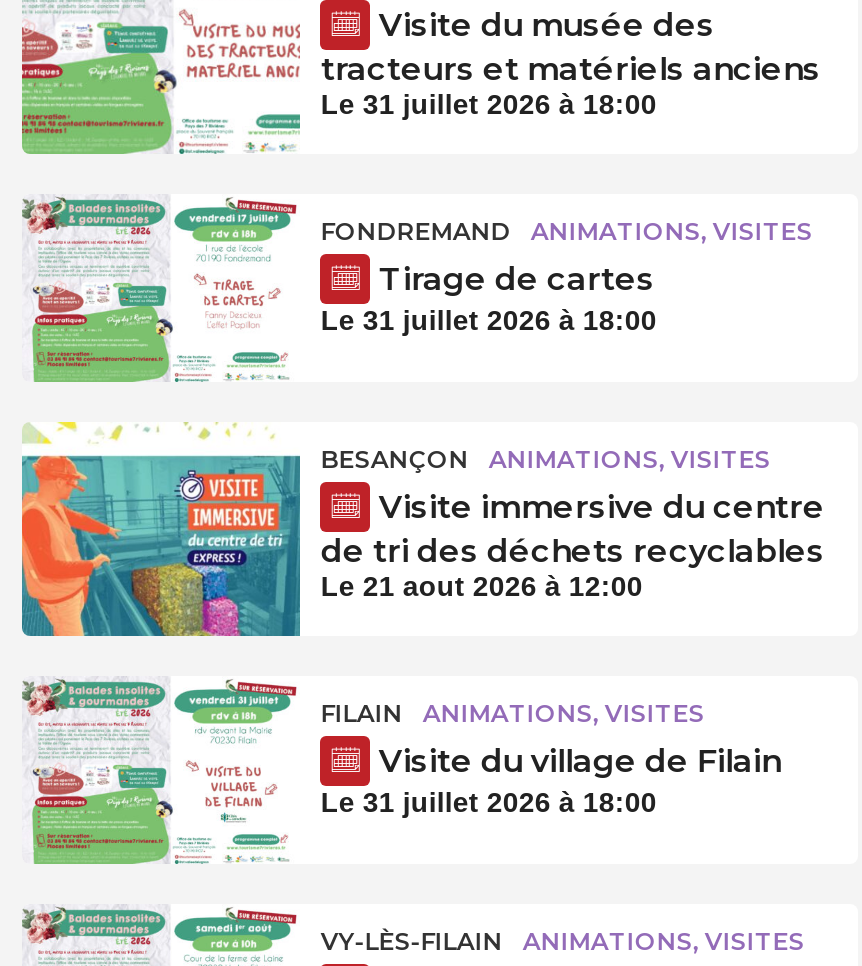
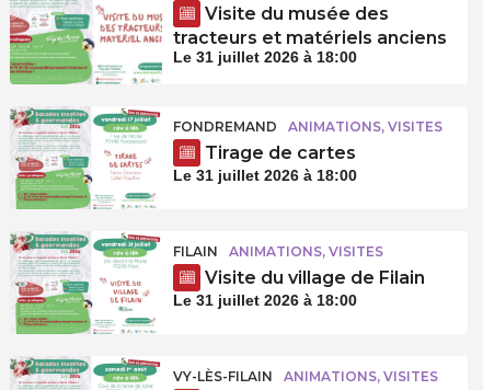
- [image]
- BESANÇON
- ANIMATIONS, VISITES
- Visite immersive du centre
- de tri des déchets recyclables
- Le 21 aout 2026 à 12:00
